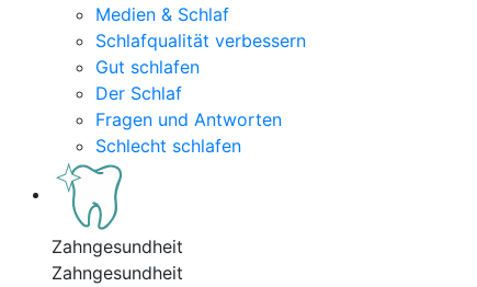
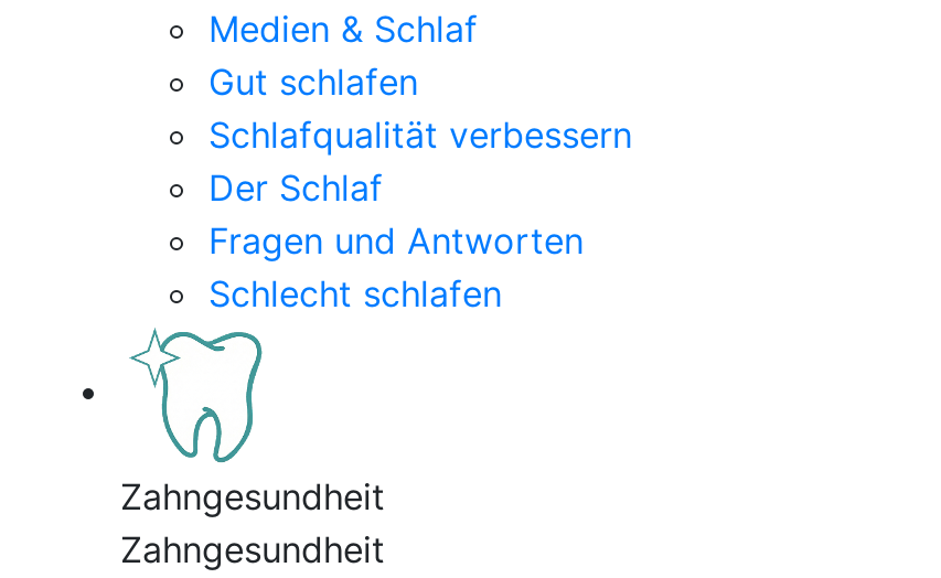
moved down: Schlafqualität verbessern

moved up: Gut schlafen
